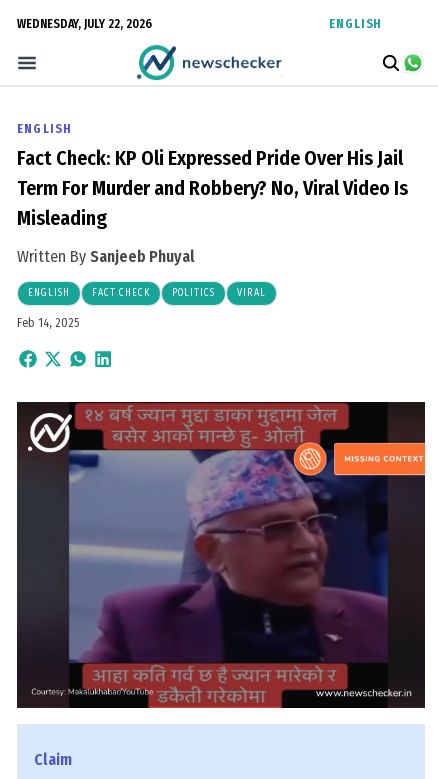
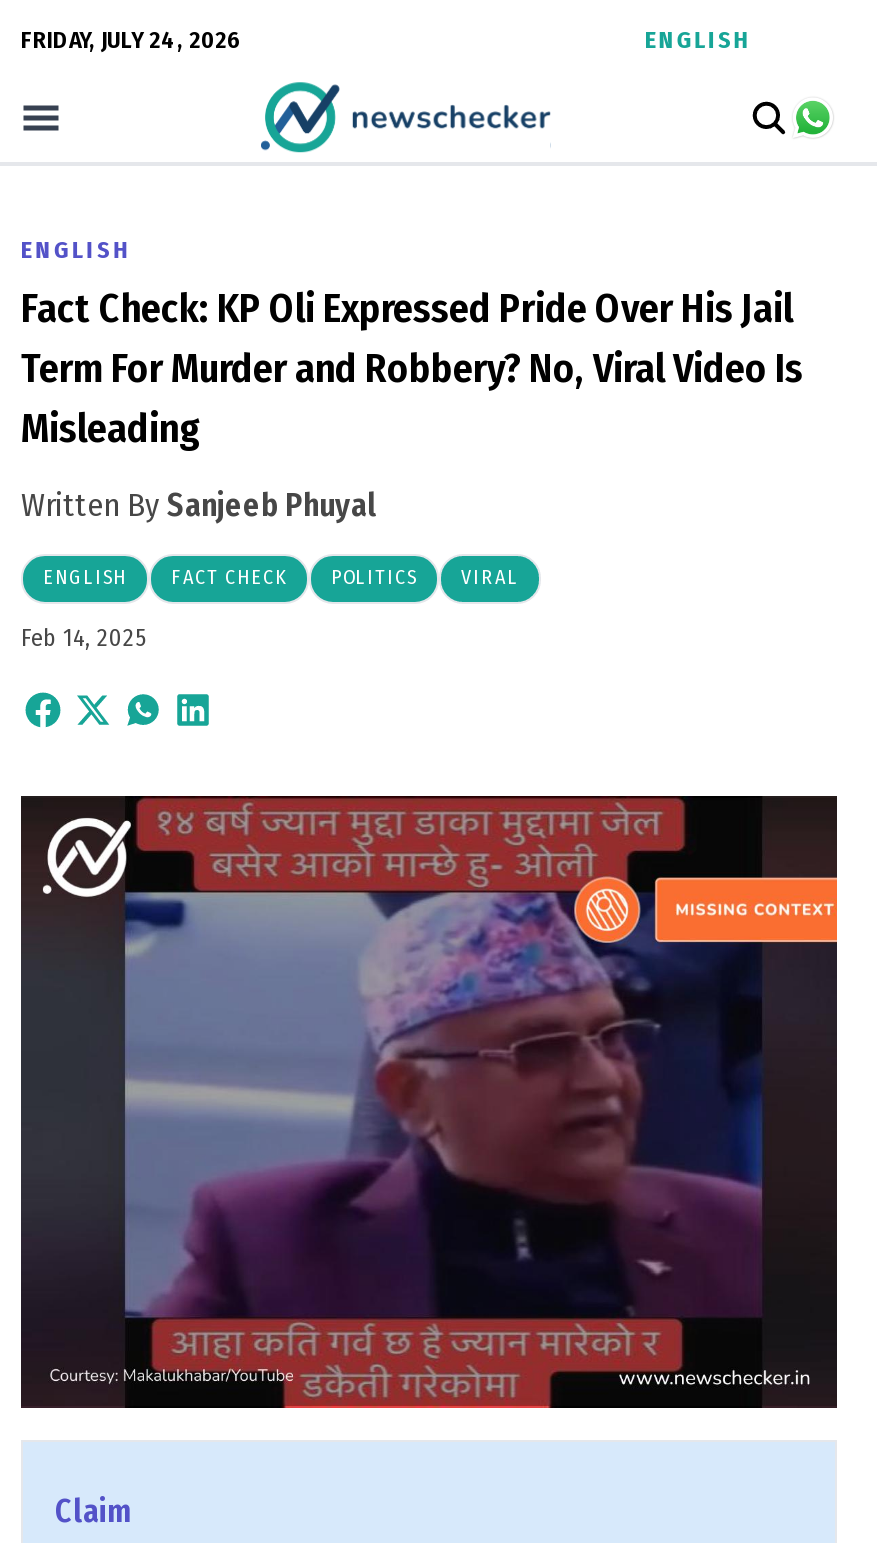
- WEDNESDAY, JULY 22, 2026
+ FRIDAY, JULY 24, 2026
